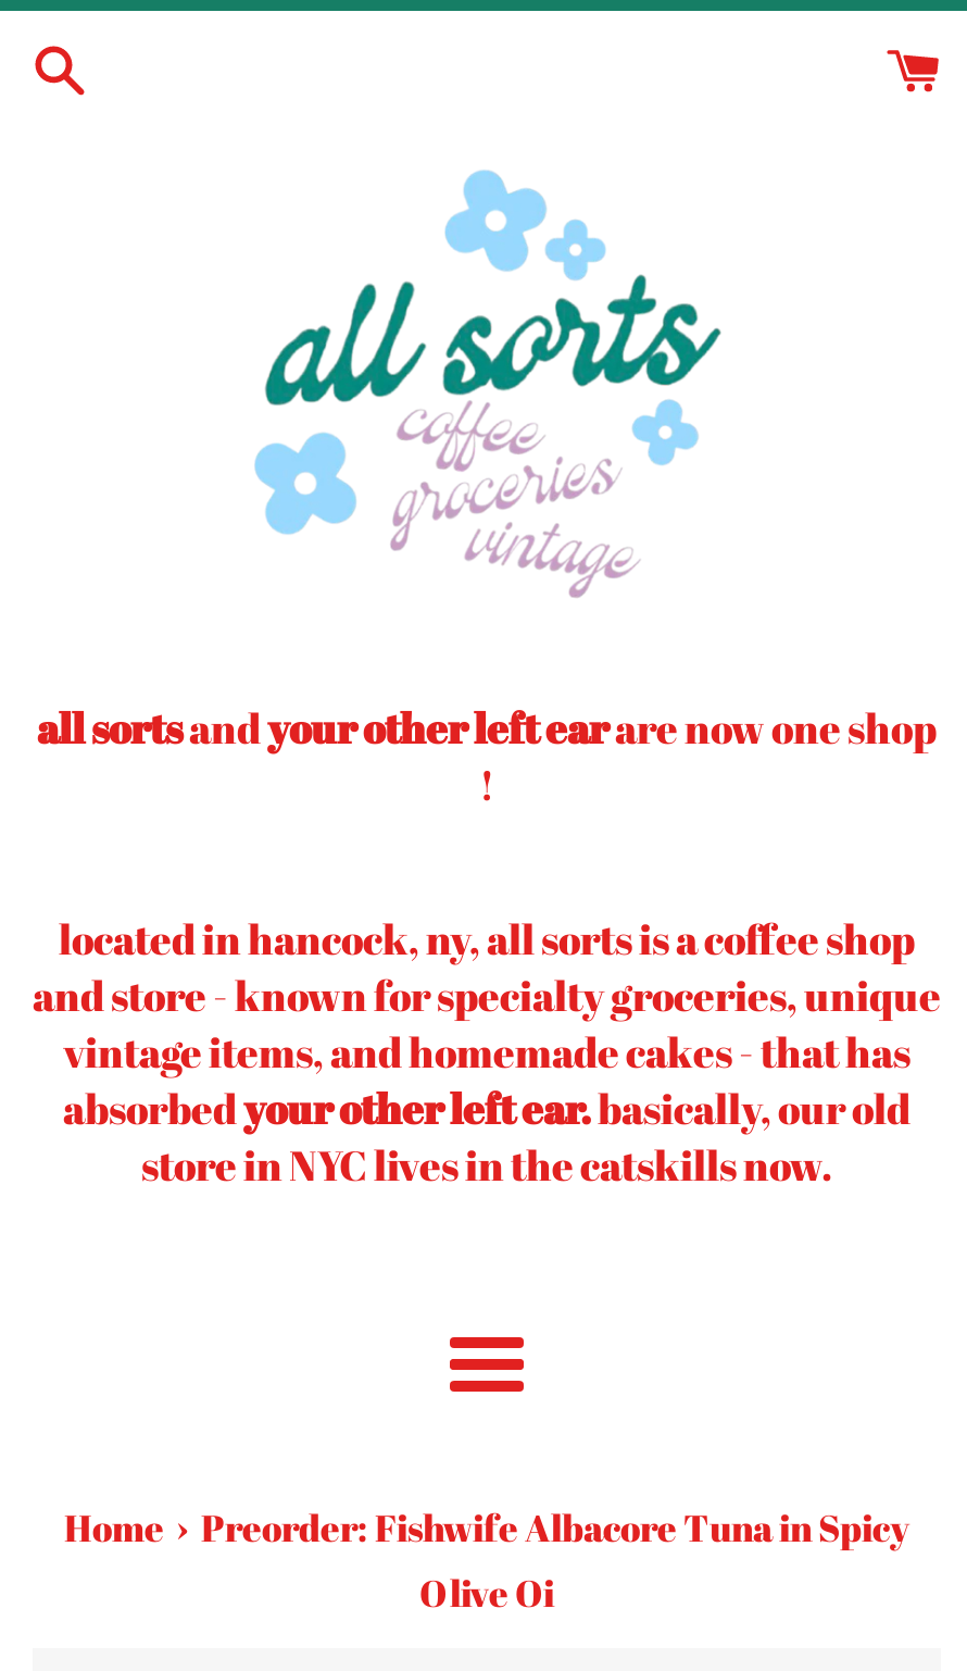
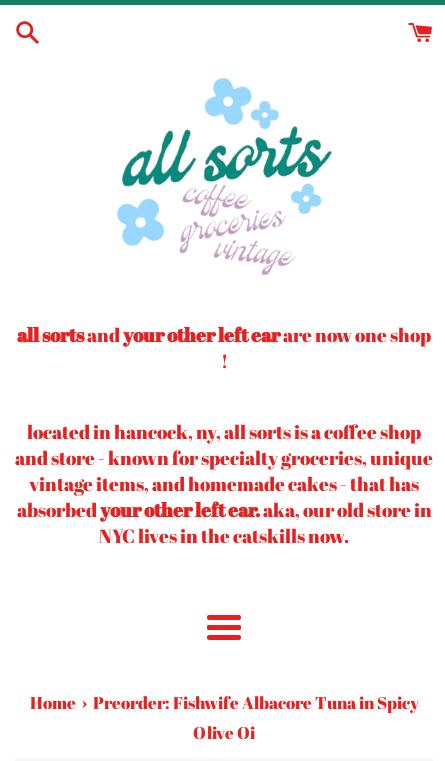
- absorbedyour other left ear.basically, our old
- store in NYC lives in the catskills now.
+ absorbedyour other left ear.aka, our old store in
+ NYC lives in the catskills now.
